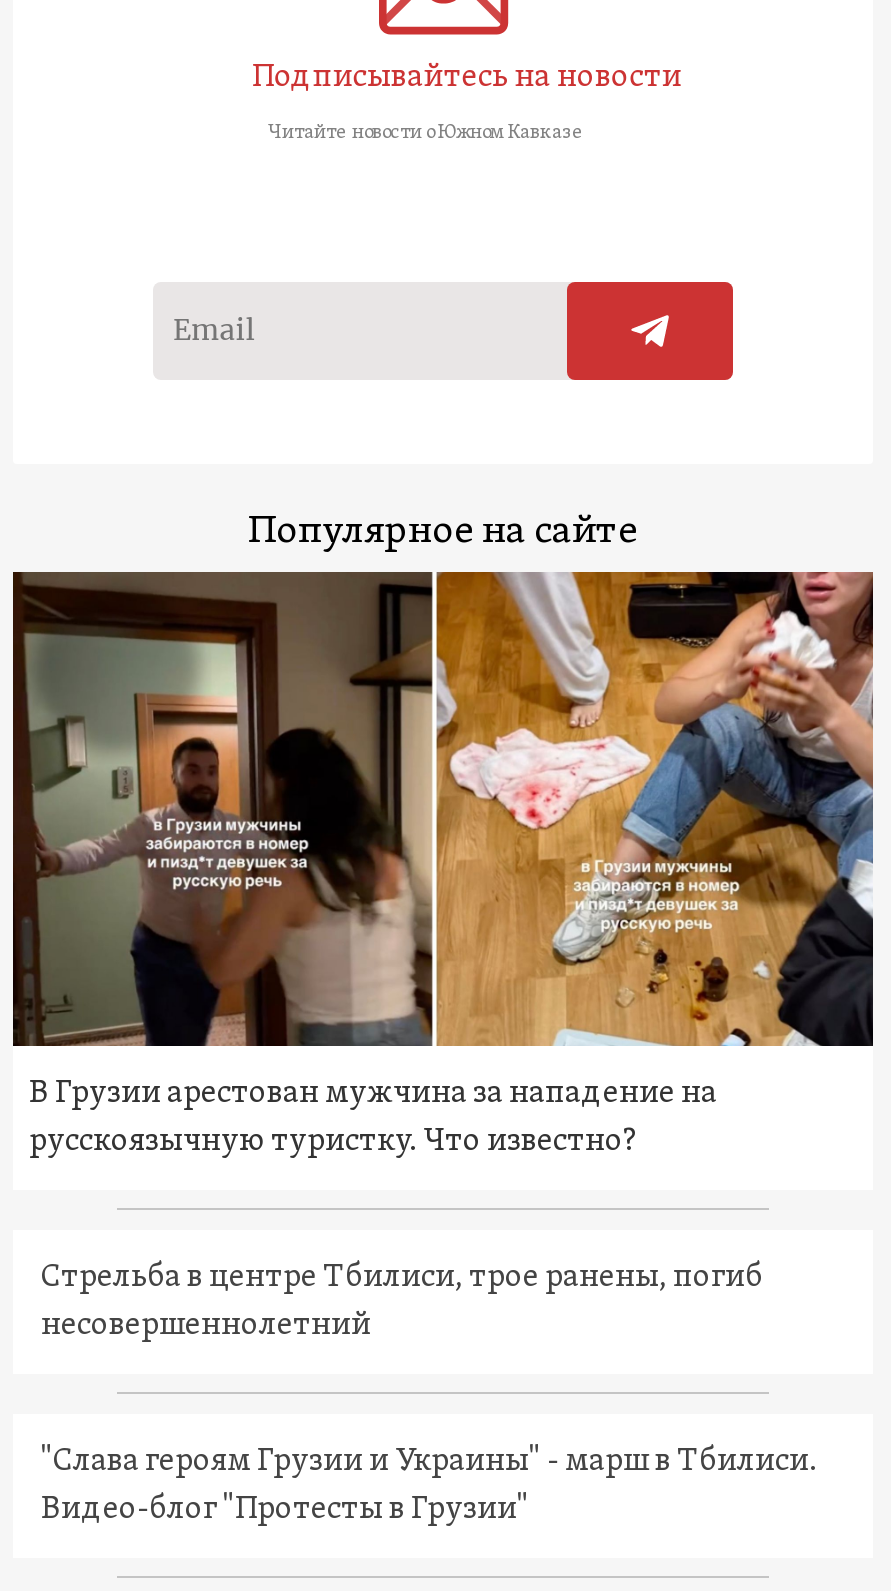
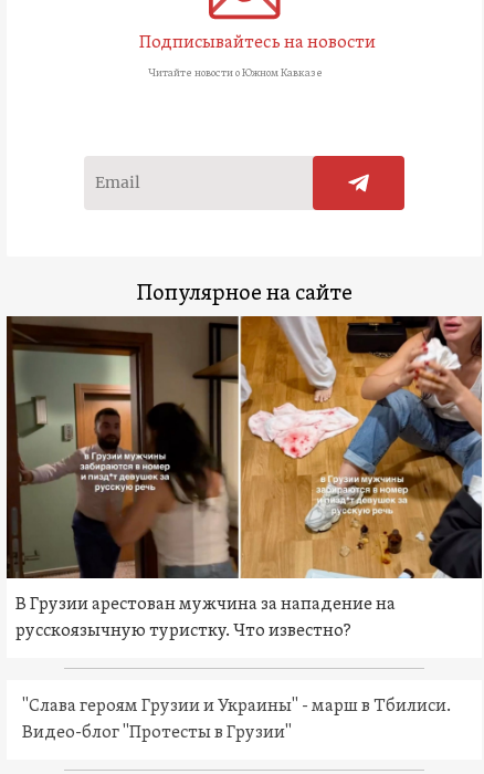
- Стрельба в центре Тбилиси, трое ранены, погиб
- несовершеннолетний
